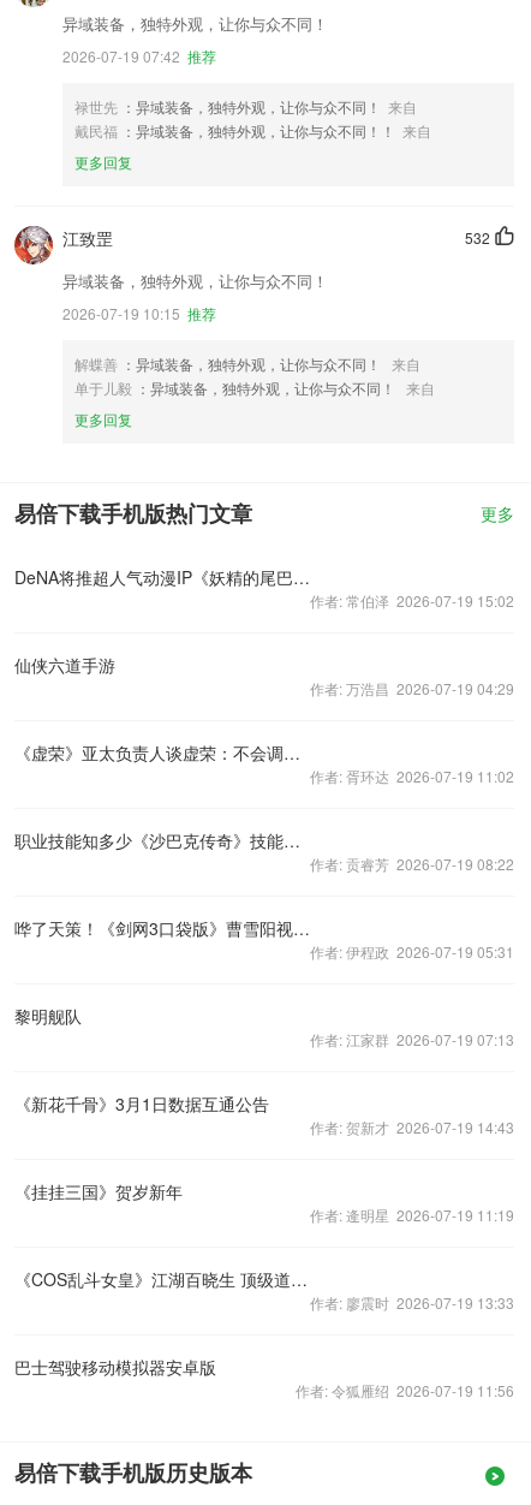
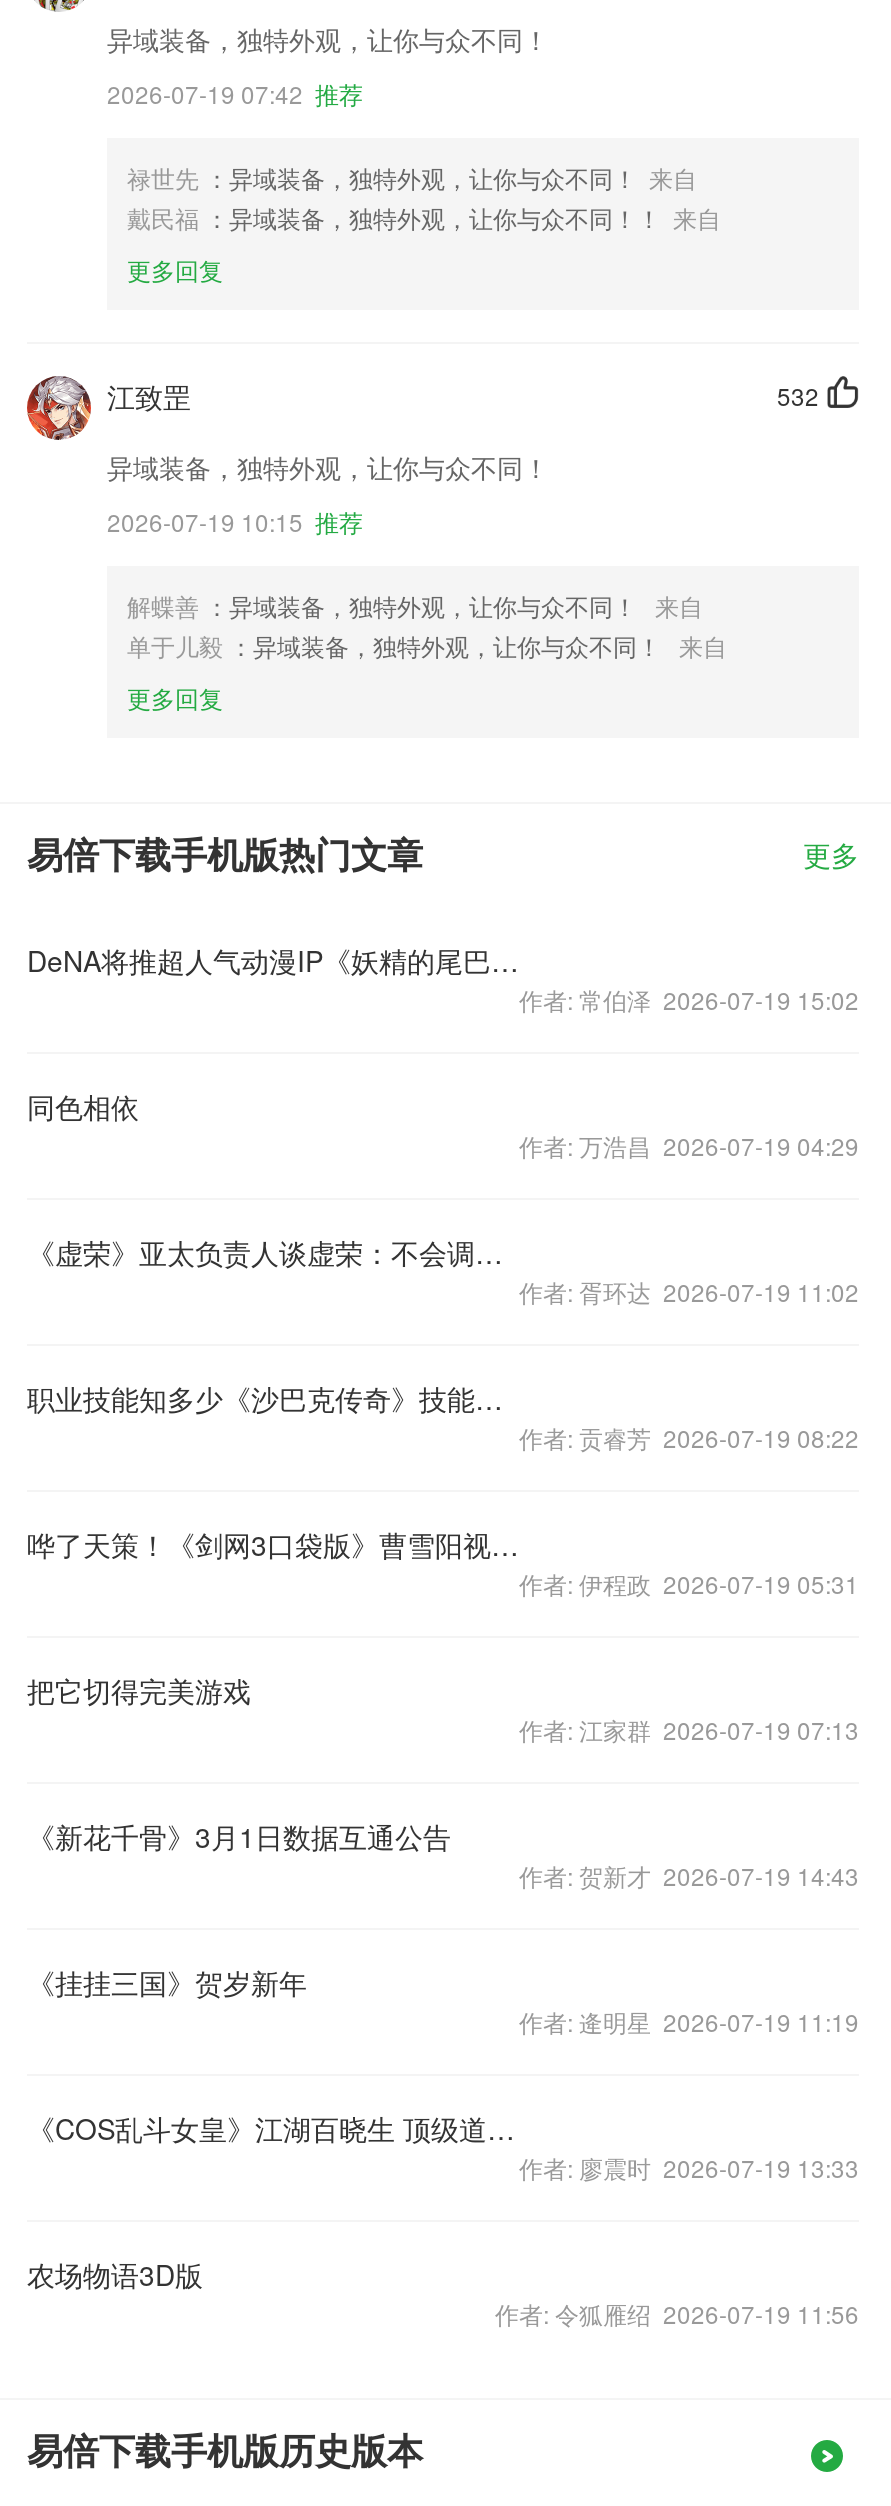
- 仙侠六道手游
+ 同色相依

- 黎明舰队
+ 把它切得完美游戏

- 巴士驾驶移动模拟器安卓版
+ 农场物语3D版
